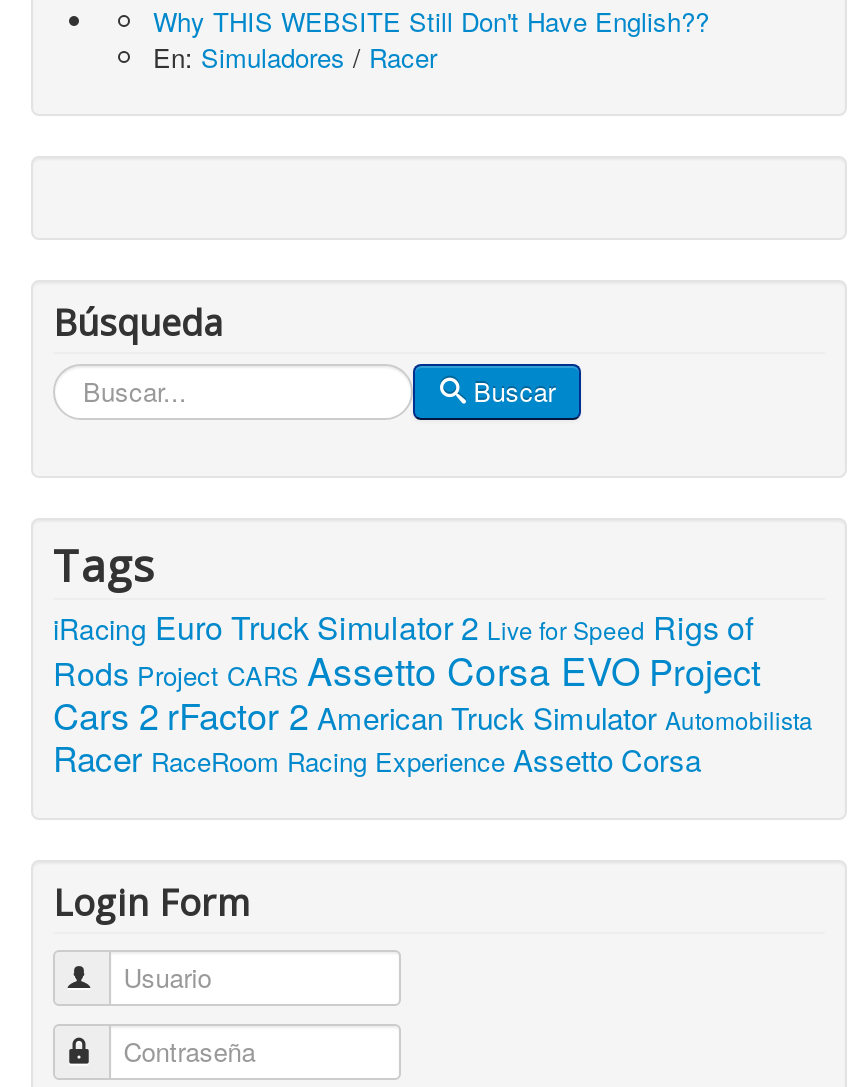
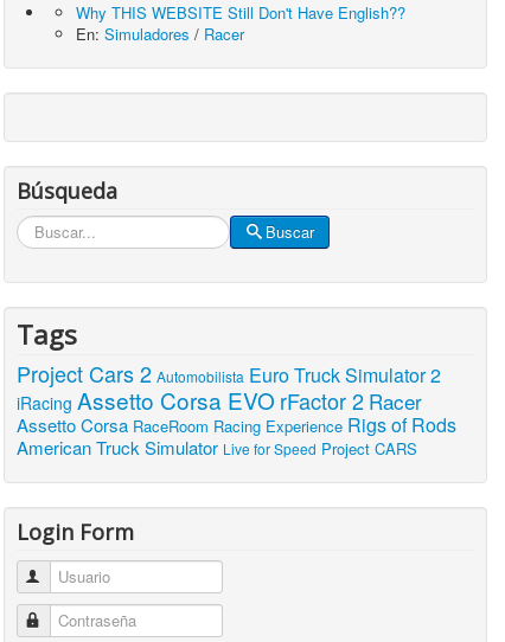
- iRacing Euro Truck Simulator 2 Live for Speed Rigs of
- Rods Project CARS Assetto Corsa EVO Project
- Cars 2 rFactor 2 American Truck Simulator Automobilista
- Racer RaceRoom Racing Experience Assetto Corsa
+ Project Cars 2 Automobilista Euro Truck Simulator 2
+ iRacing Assetto Corsa EVO rFactor 2 Racer
+ Assetto Corsa RaceRoom Racing Experience Rigs of Rods
+ American Truck Simulator Live for Speed Project CARS
